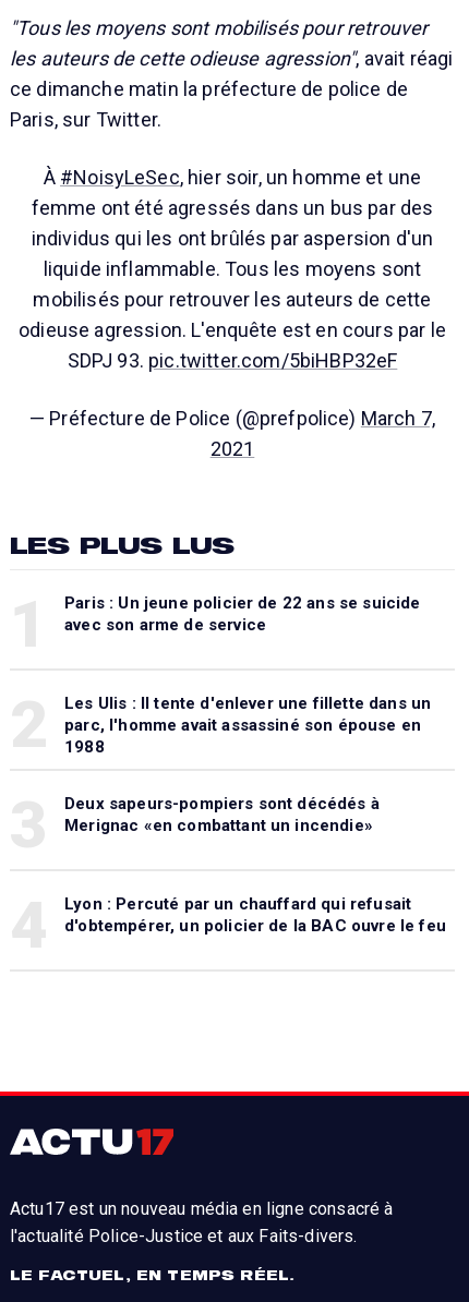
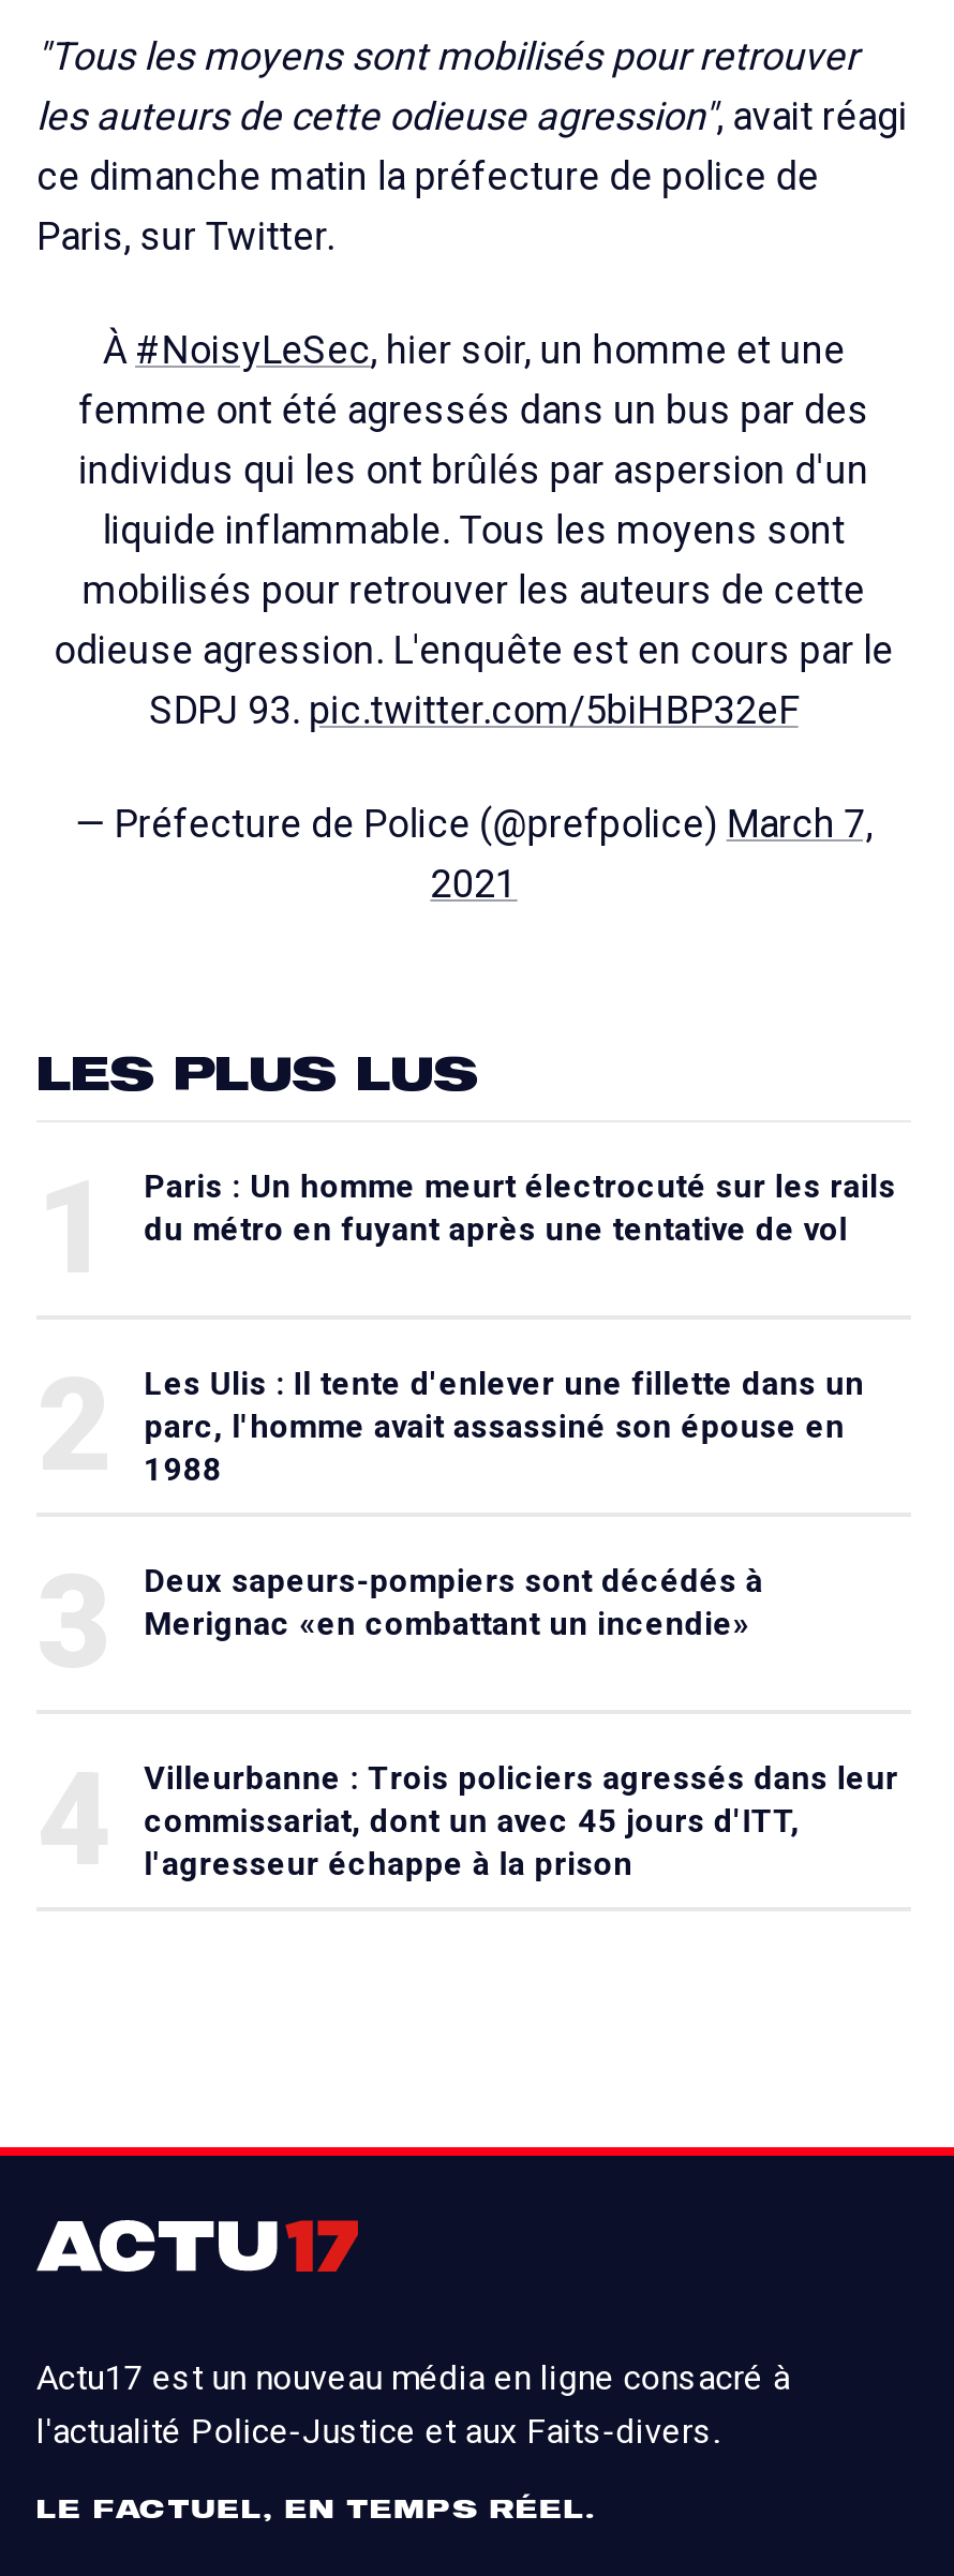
- Paris : Un jeune policier de 22 ans se suicide
- avec son arme de service
+ Paris : Un homme meurt électrocuté sur les rails
+ du métro en fuyant après une tentative de vol

- Lyon : Percuté par un chauffard qui refusait
- d'obtempérer, un policier de la BAC ouvre le feu
+ Villeurbanne : Trois policiers agressés dans leur
+ commissariat, dont un avec 45 jours d'ITT,
+ l'agresseur échappe à la prison
